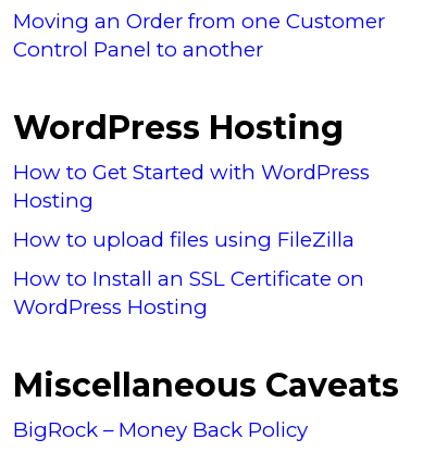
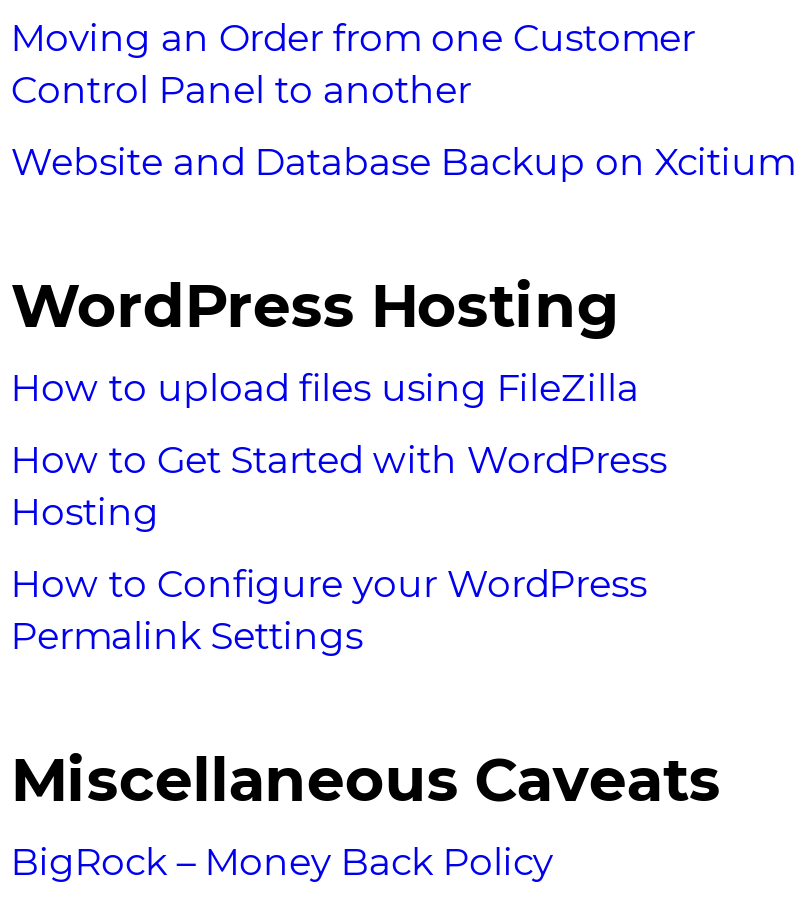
+ Website and Database Backup on Xcitium

moved down: How to Get Started with WordPress | Hosting

moved up: How to upload files using FileZilla

- How to Install an SSL Certificate on
- WordPress Hosting
+ How to Configure your WordPress
+ Permalink Settings
